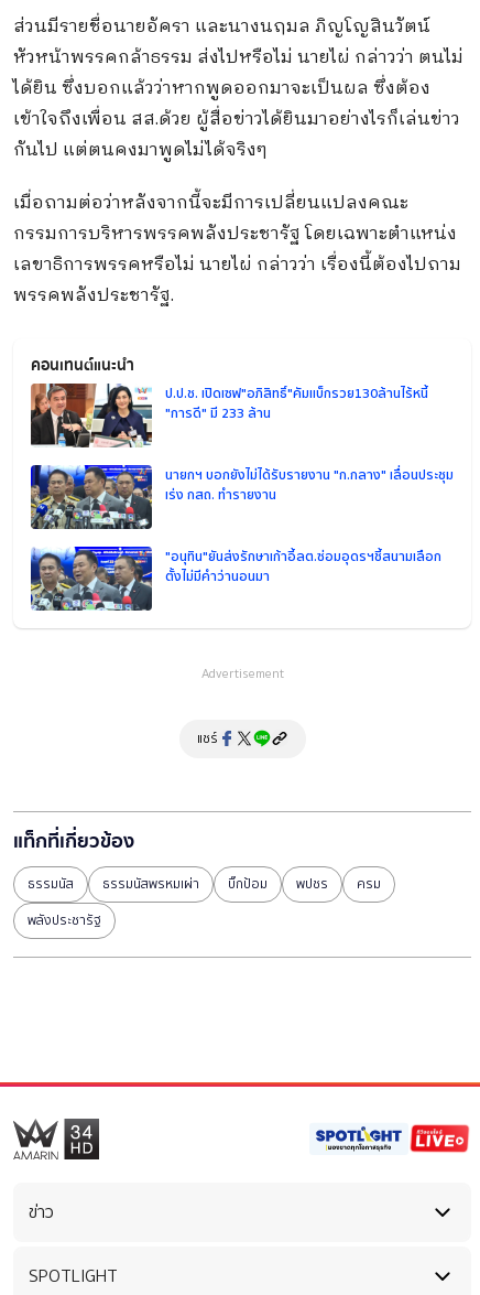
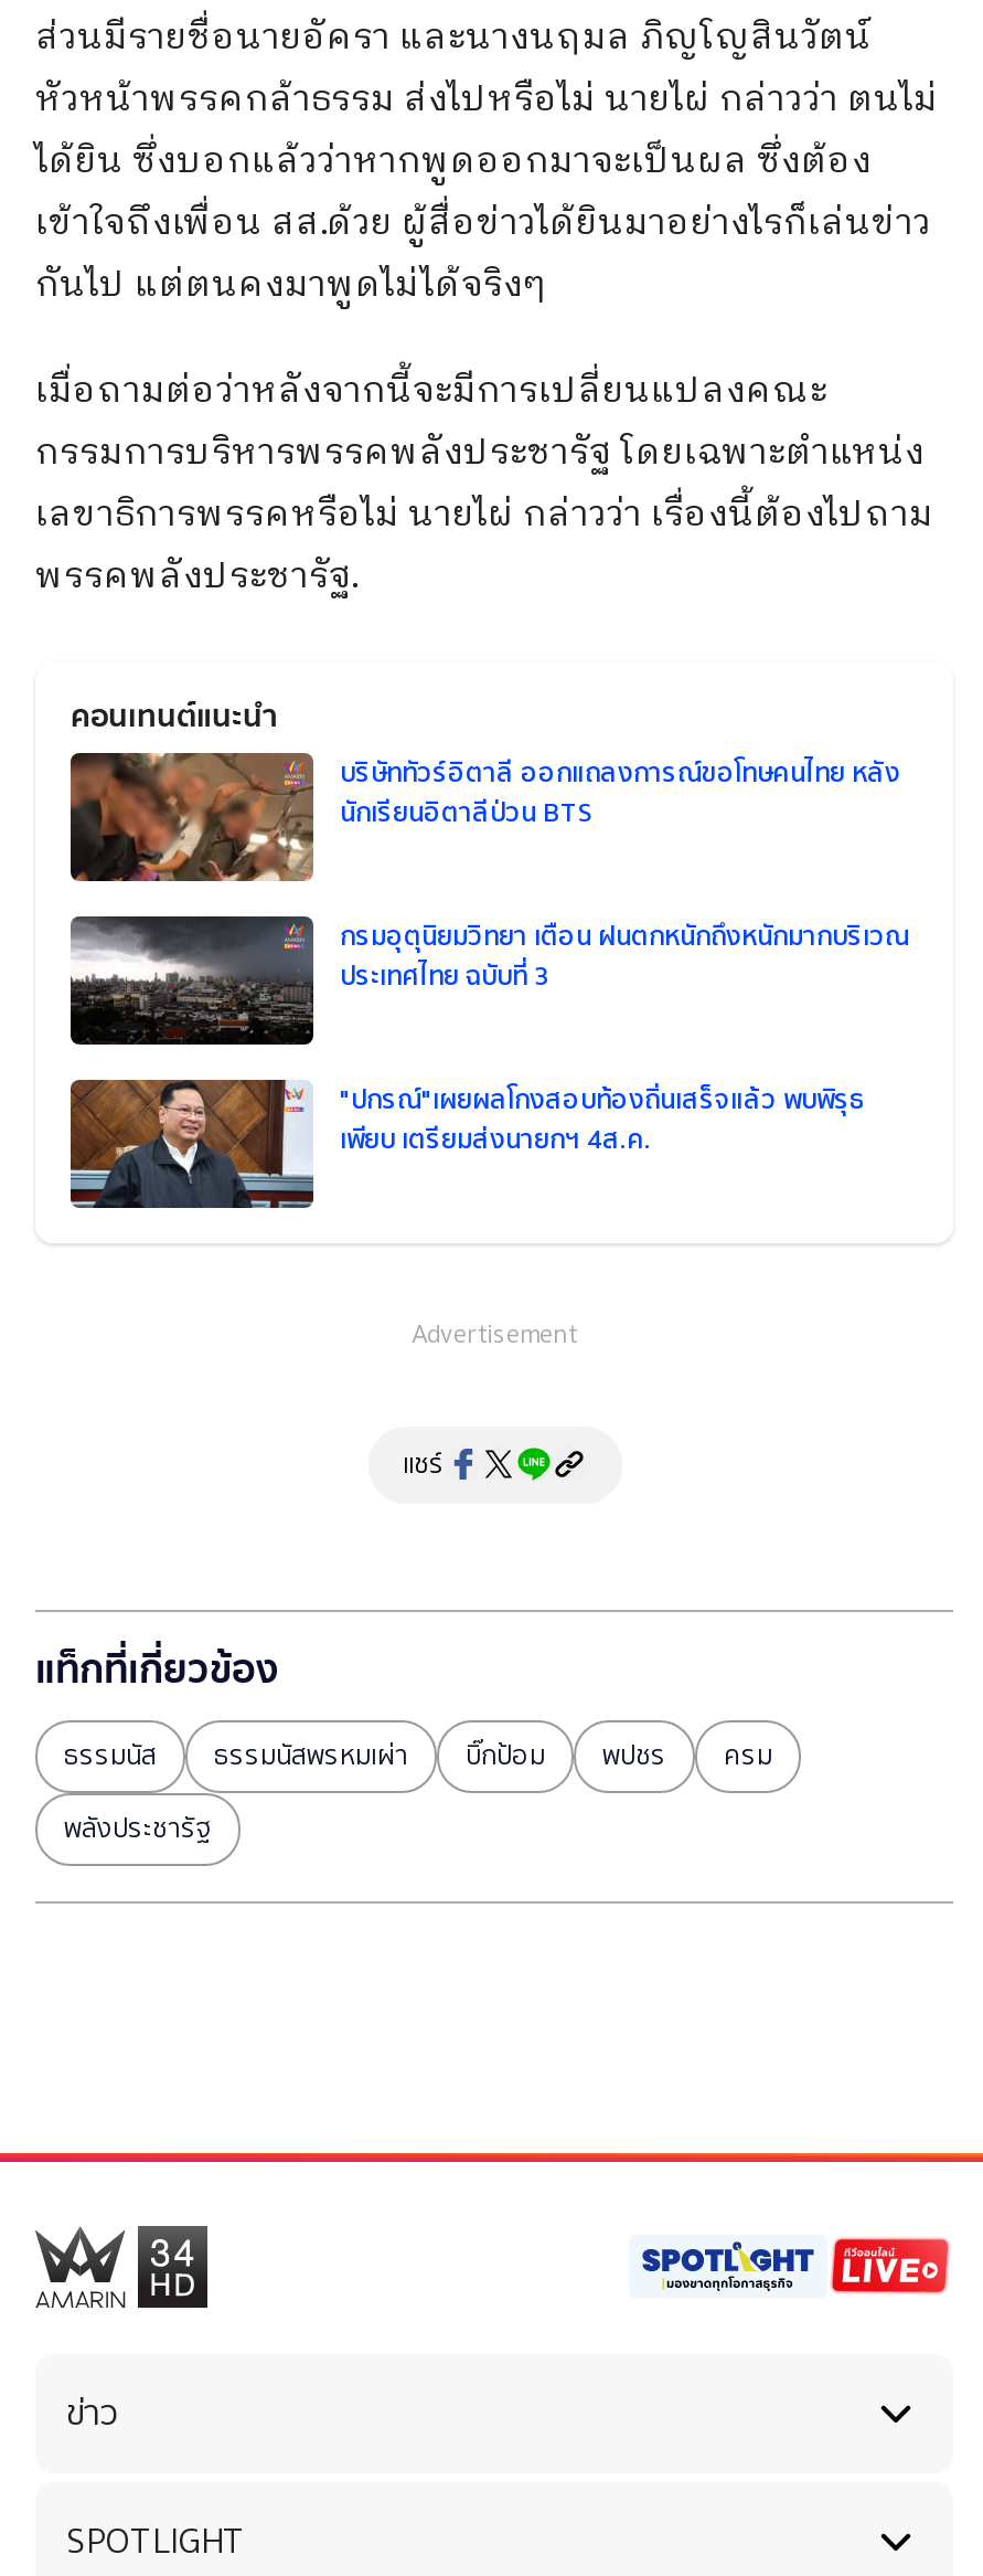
- [image]
- ป.ป.ช. เปิดเซฟ"อภิสิทธิ์"คัมแบ็กรวย130ล้านไร้หนี้
- "การดี" มี 233 ล้าน
+ [image]
+ บริษัททัวร์อิตาลี ออกแถลงการณ์ขอโทษคนไทย หลัง
+ นักเรียนอิตาลีป่วน BTS

- [image]
- นายกฯ บอกยังไม่ได้รับรายงาน "ก.กลาง" เลื่อนประชุม
- เร่ง กสถ. ทำรายงาน
+ [image]
+ กรมอุตุนิยมวิทยา เตือน ฝนตกหนักถึงหนักมากบริเวณ
+ ประเทศไทย ฉบับที่ 3

- [image]
- "อนุทิน"ยันส่งรักษาเก้าอี้ลต.ซ่อมอุดรฯชี้สนามเลือก
- ตั้งไม่มีคำว่านอนมา
+ [image]
+ "ปกรณ์"เผยผลโกงสอบท้องถิ่นเสร็จแล้ว พบพิรุธ
+ เพียบ เตรียมส่งนายกฯ 4ส.ค.
